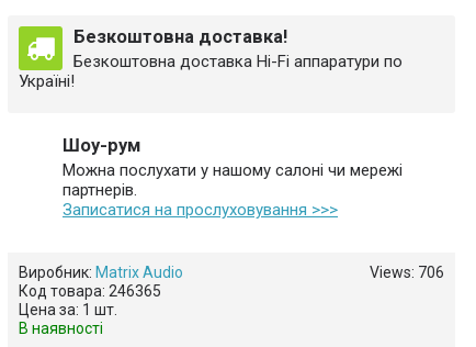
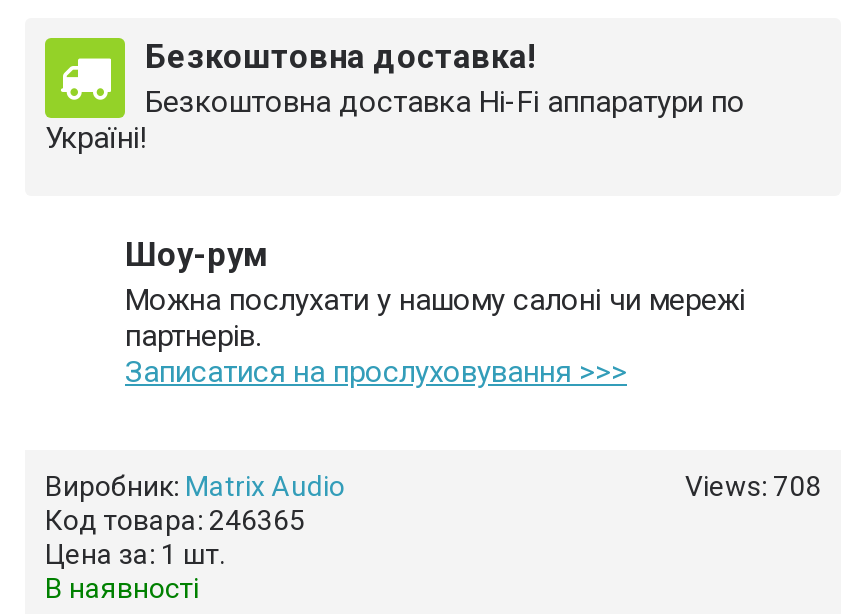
- Views: 706
+ Views: 708
